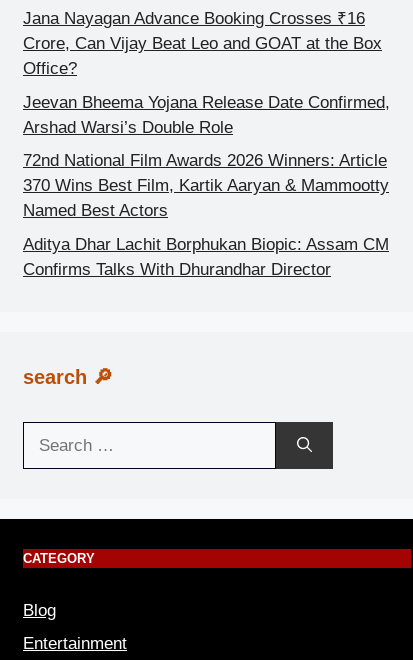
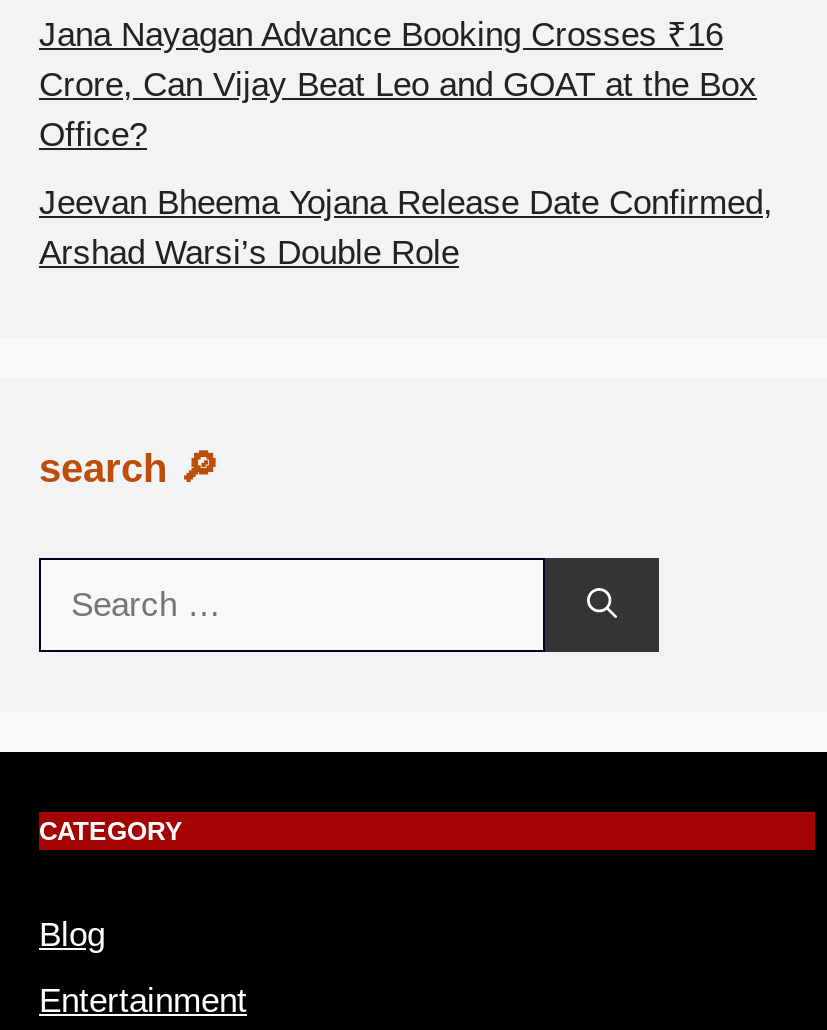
- 72nd National Film Awards 2026 Winners: Article
- 370 Wins Best Film, Kartik Aaryan & Mammootty
- Named Best Actors
- Aditya Dhar Lachit Borphukan Biopic: Assam CM
- Confirms Talks With Dhurandhar Director
